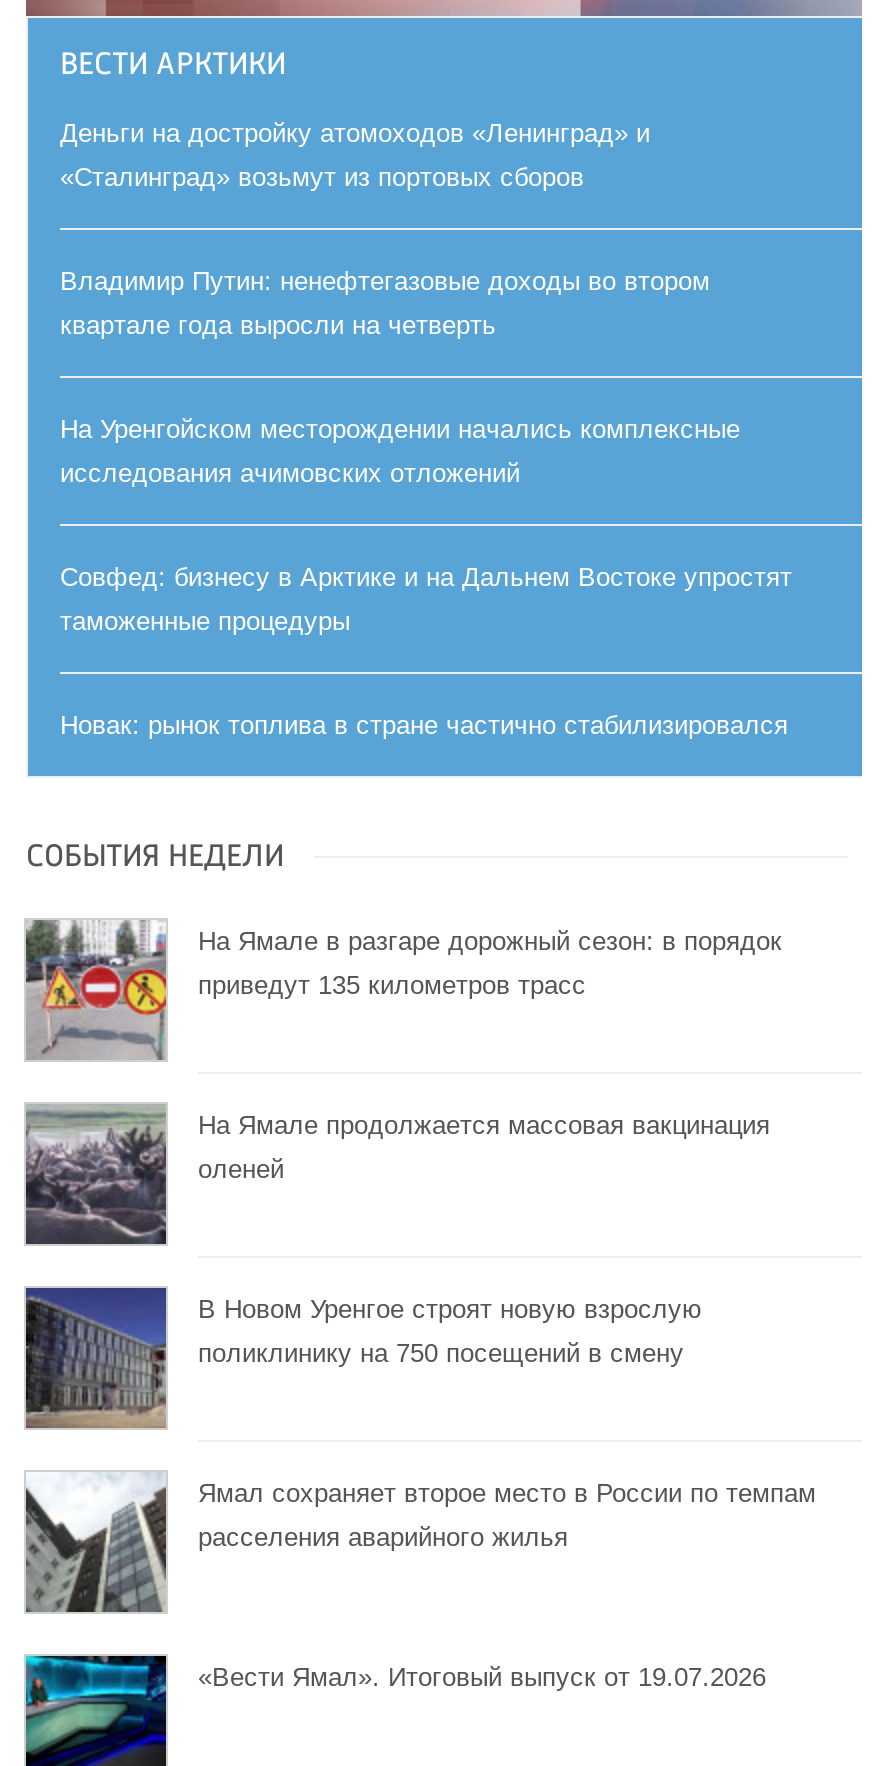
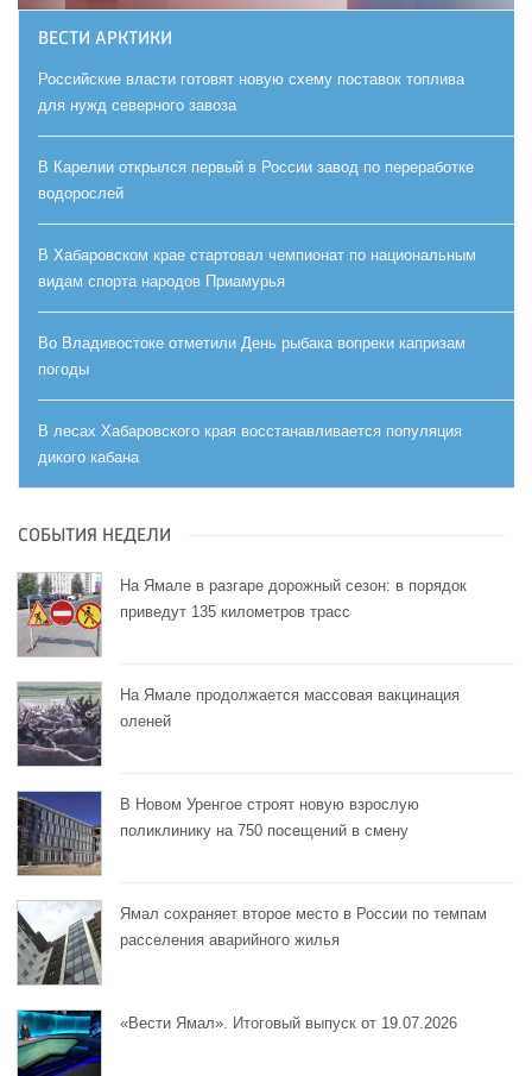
- Деньги на достройку атомоходов «Ленинград» и
- «Сталинград» возьмут из портовых сборов
- Владимир Путин: ненефтегазовые доходы во втором
- квартале года выросли на четверть
- На Уренгойском месторождении начались комплексные
- исследования ачимовских отложений
- Совфед: бизнесу в Арктике и на Дальнем Востоке упростят
- таможенные процедуры
- Новак: рынок топлива в стране частично стабилизировался
+ Российские власти готовят новую схему поставок топлива
+ для нужд северного завоза
+ В Карелии открылся первый в России завод по переработке
+ водорослей
+ В Хабаровском крае стартовал чемпионат по национальным
+ видам спорта народов Приамурья
+ Во Владивостоке отметили День рыбака вопреки капризам
+ погоды
+ В лесах Хабаровского края восстанавливается популяция
+ дикого кабана
